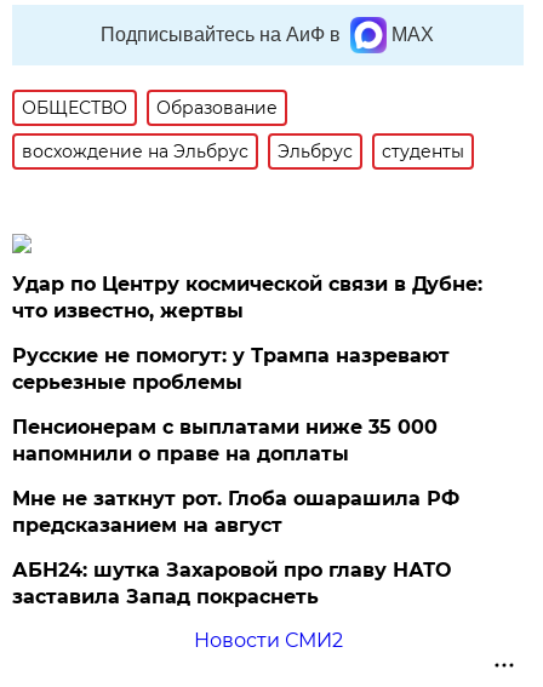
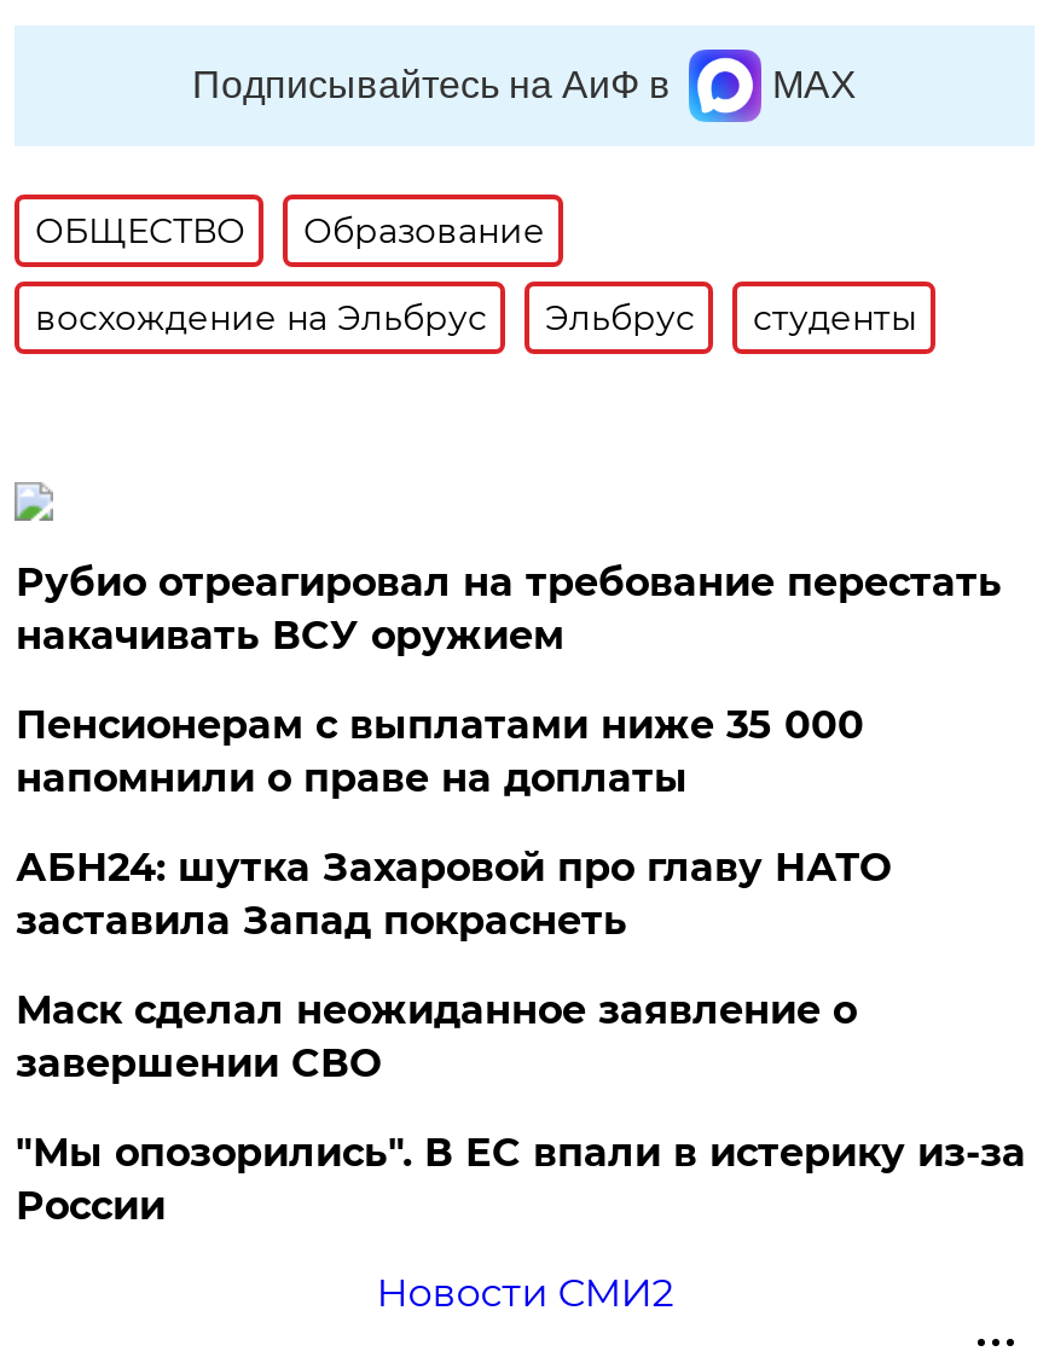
- Удар по Центру космической связи в Дубне:
- что известно, жертвы
- Русские не помогут: у Трампа назревают
- серьезные проблемы
+ Рубио отреагировал на требование перестать
+ накачивать ВСУ оружием

moved up: Пенсионерам с выплатами ниже 35 000 | напомнили о праве на доплаты

- Мне не заткнут рот. Глоба ошарашила РФ
- предсказанием на август

moved up: АБН24: шутка Захаровой про главу НАТО | заставила Запад покраснеть

+ Маск сделал неожиданное заявление о
+ завершении СВО
+ "Мы опозорились". В ЕС впали в истерику из-за
+ России
